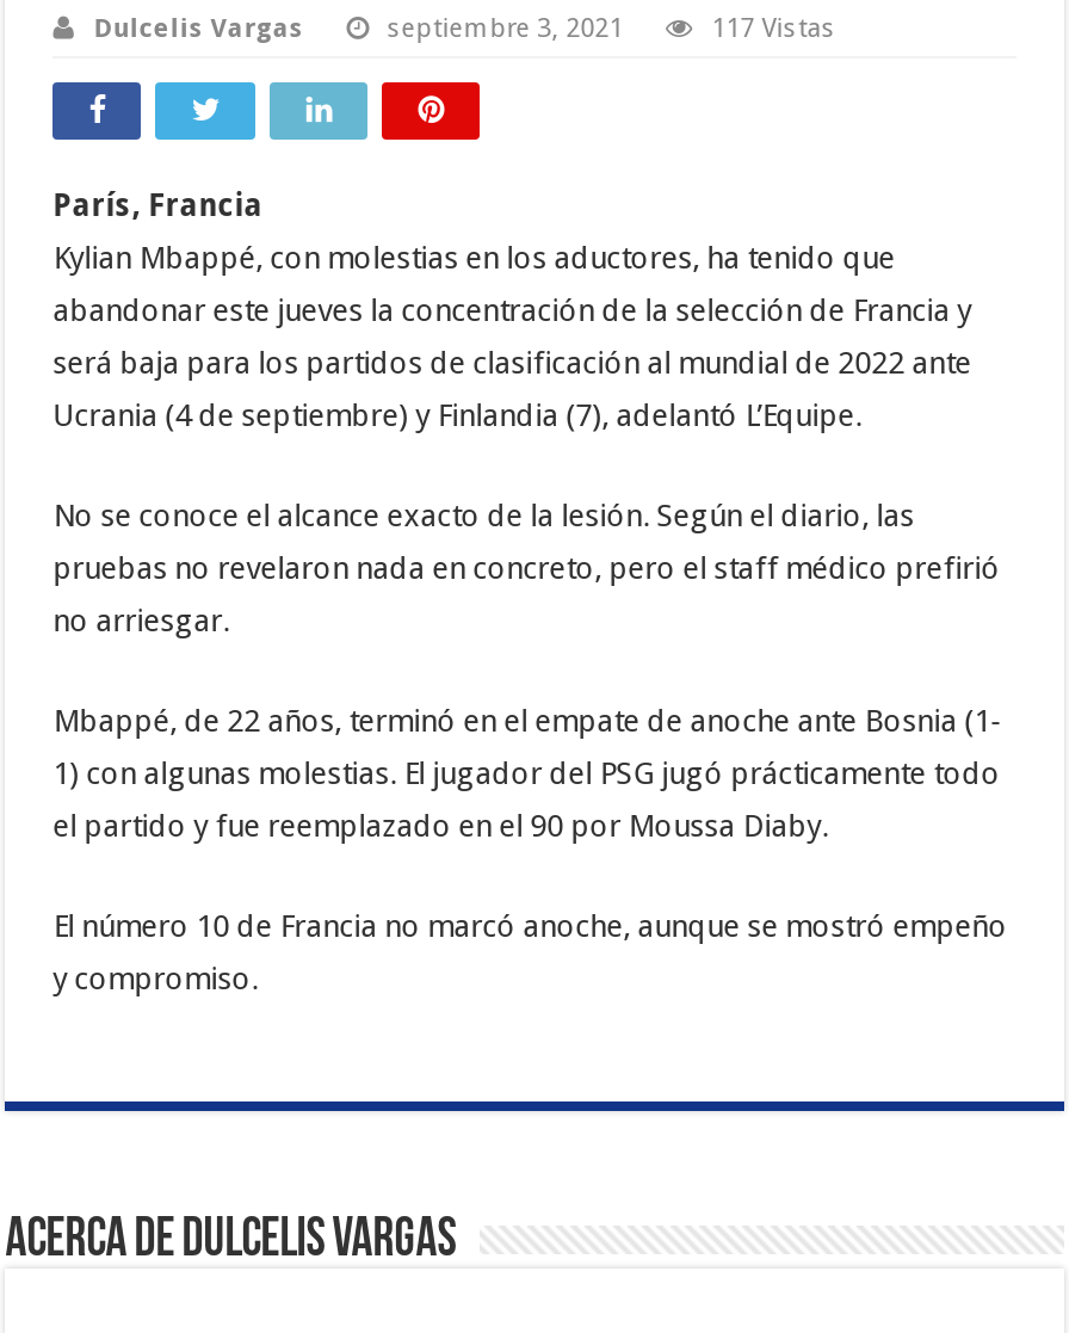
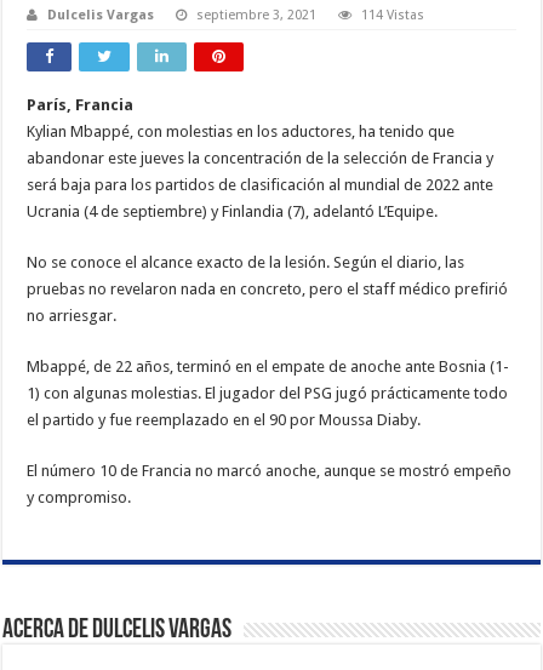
- 117 Vistas
+ 114 Vistas
